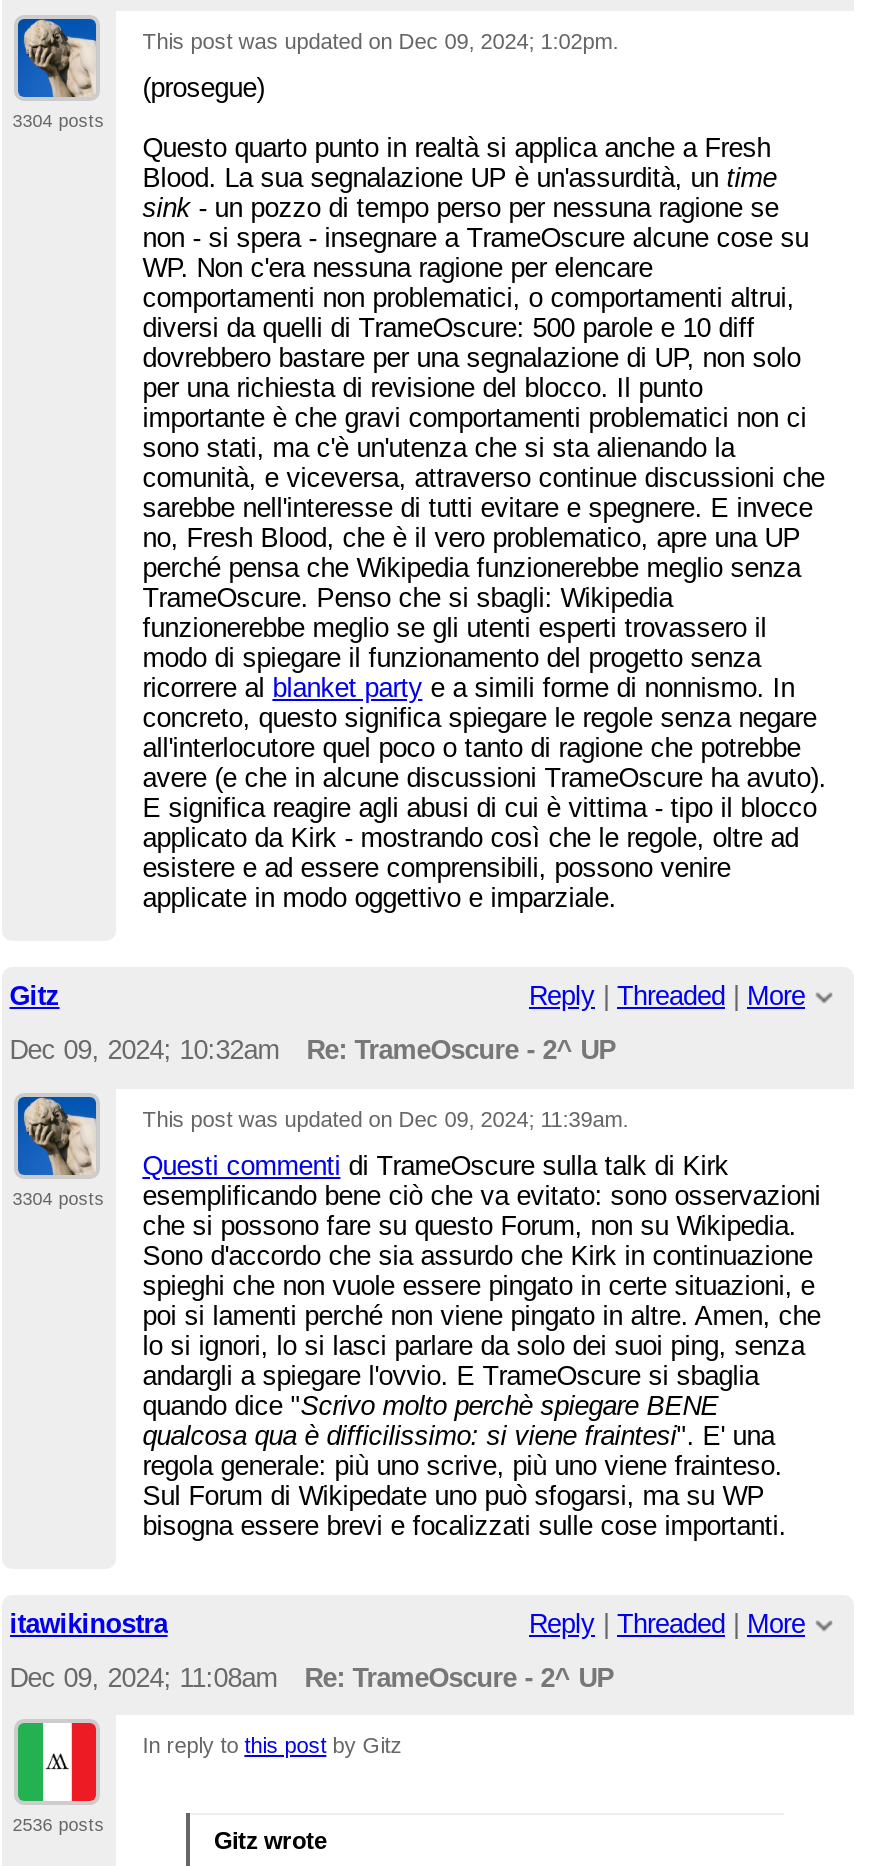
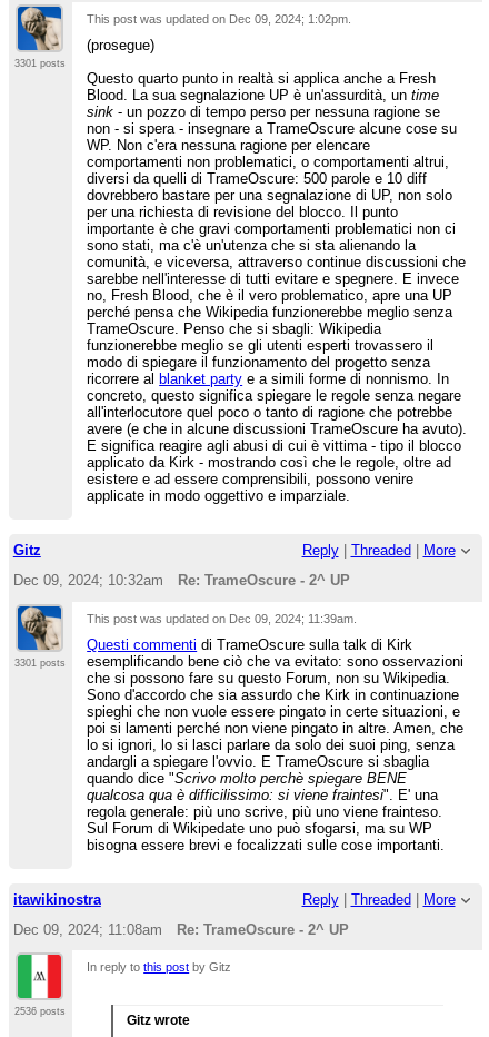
- 3304 posts
+ 3301 posts

- 3304 posts esemplificando bene ciò che va evitato: sono osservazioni
+ 3301 posts esemplificando bene ciò che va evitato: sono osservazioni
